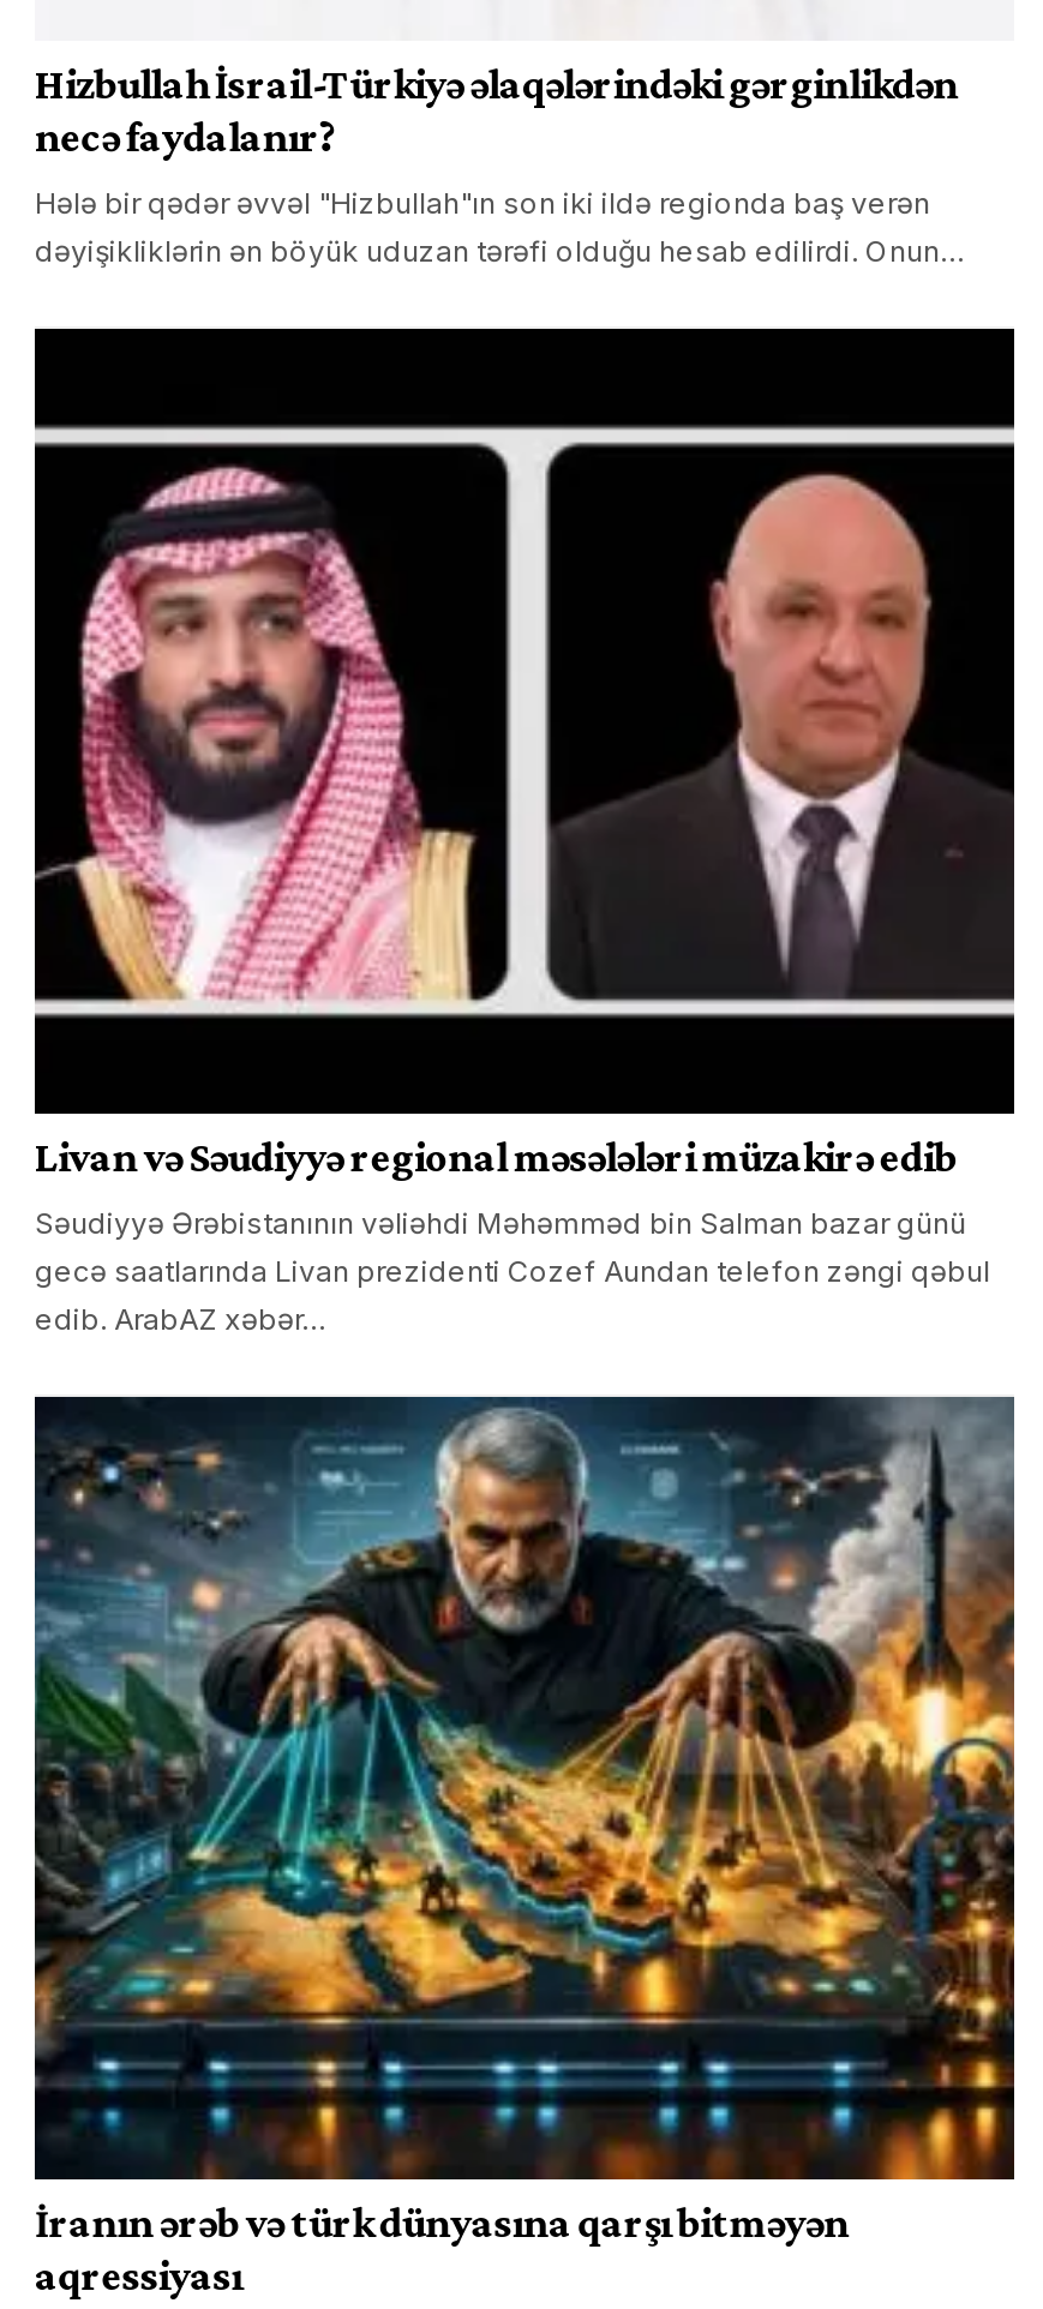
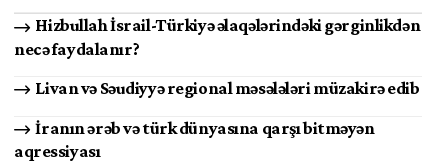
- Hələ bir qədər əvvəl "Hizbullah"ın son iki ildə regionda baş verən
- dəyişikliklərin ən böyük uduzan tərəfi olduğu hesab edilirdi. Onun…

- [image]
- Səudiyyə Ərəbistanının vəliəhdi Məhəmməd bin Salman bazar günü
- gecə saatlarında Livan prezidenti Cozef Aundan telefon zəngi qəbul
- edib. ArabAZ xəbər…

- [image]
